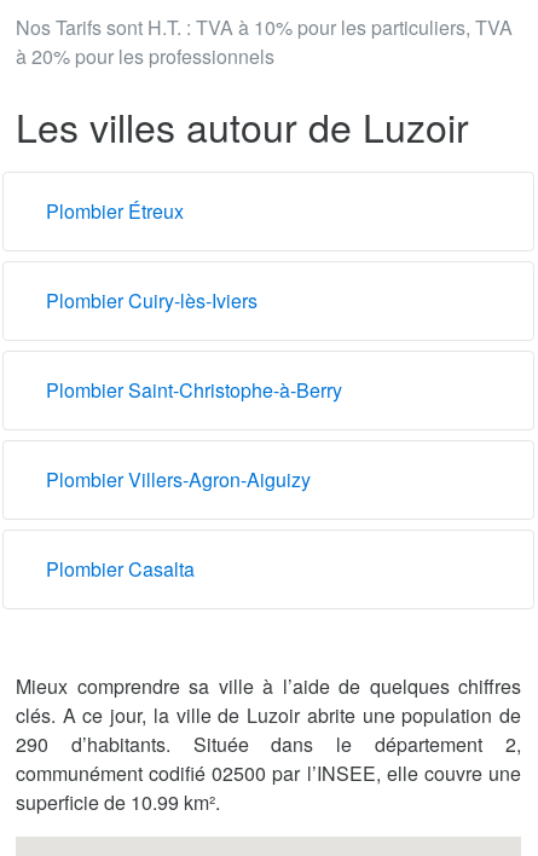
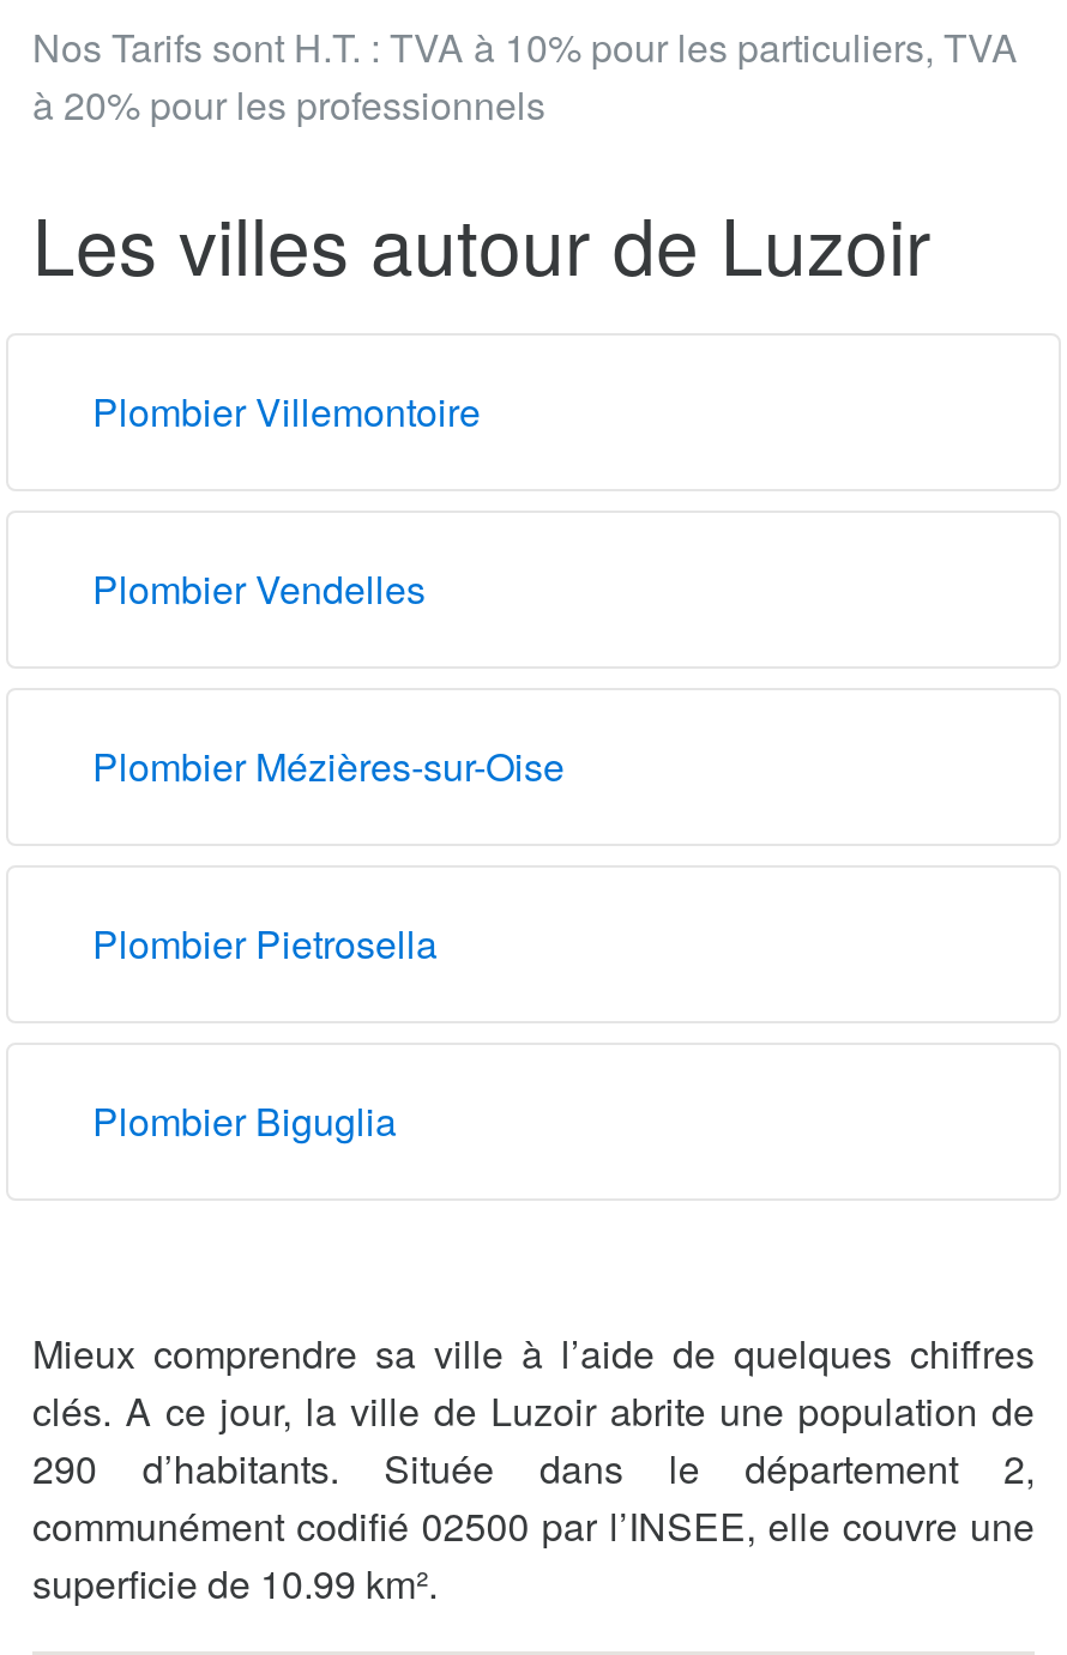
- Plombier Étreux
+ Plombier Villemontoire

- Plombier Cuiry-lès-Iviers
+ Plombier Vendelles

- Plombier Saint-Christophe-à-Berry
+ Plombier Mézières-sur-Oise

- Plombier Villers-Agron-Aiguizy
+ Plombier Pietrosella

- Plombier Casalta
+ Plombier Biguglia
